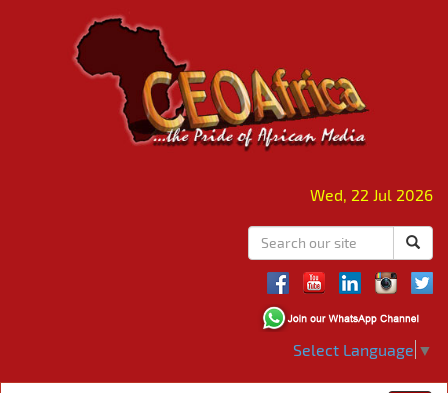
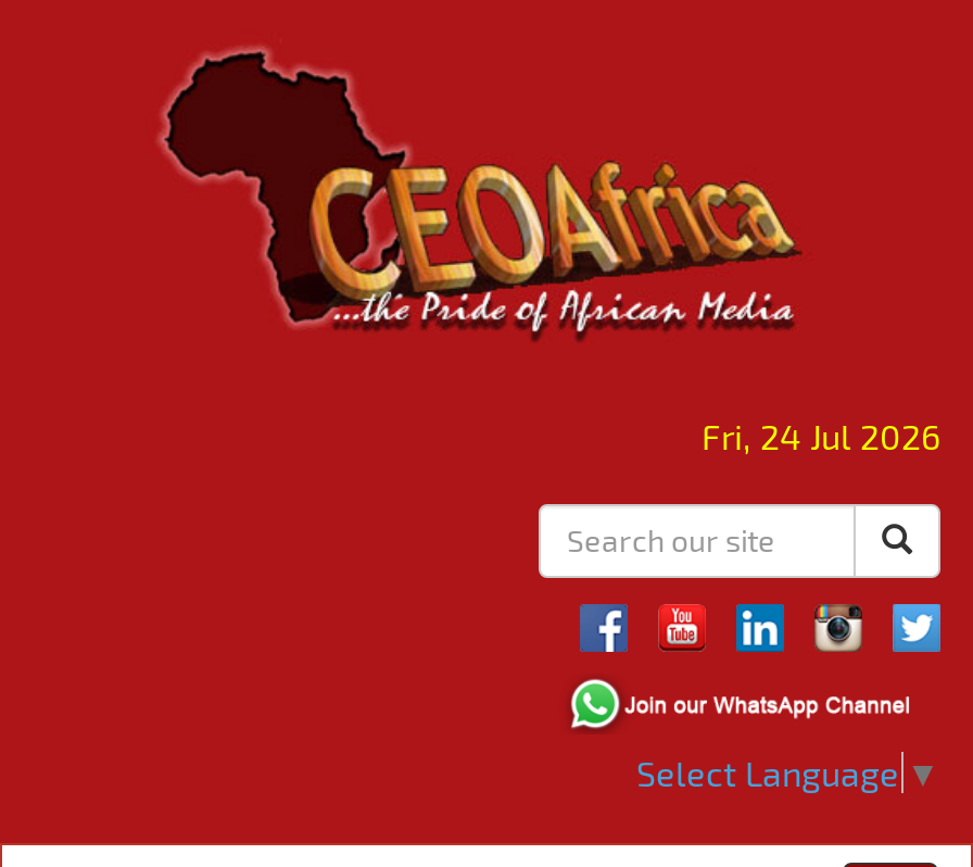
- Wed, 22 Jul 2026
+ Fri, 24 Jul 2026
